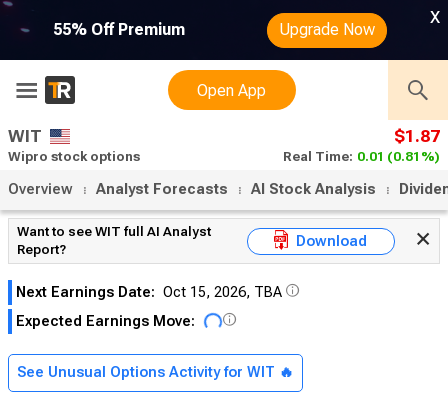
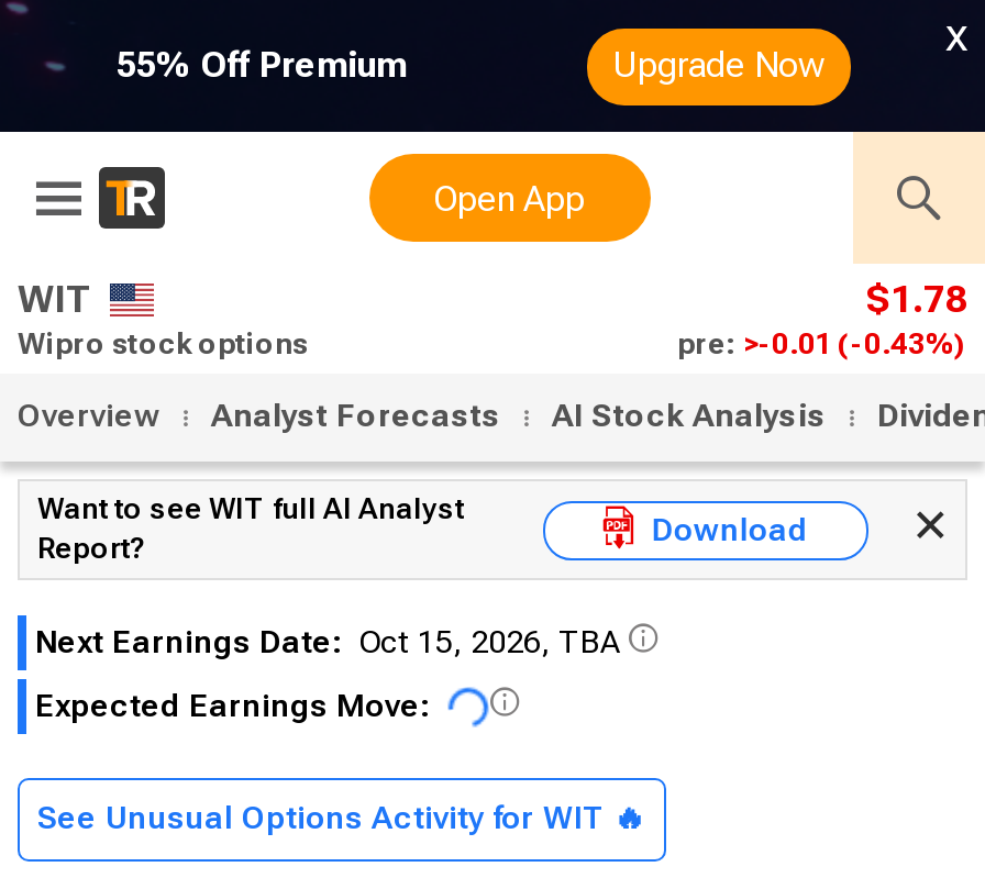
- $1.87
- Real Time: 0.01 (0.81%)
+ $1.78
+ pre: >-0.01 (-0.43%)
